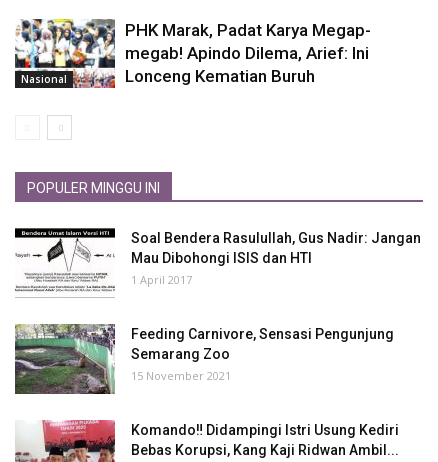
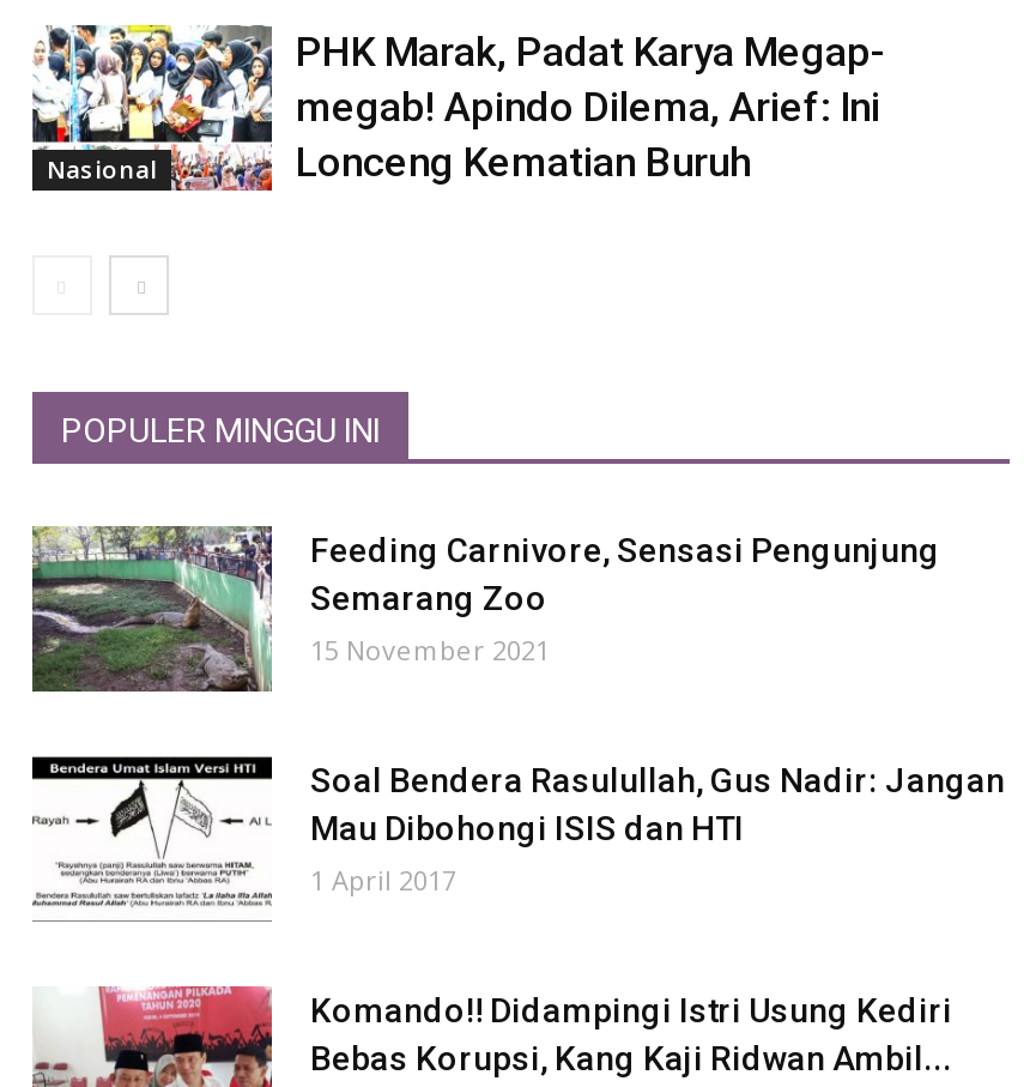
moved down: [image] | Soal Bendera Rasulullah, Gus Nadir: Jangan | Mau Dibohongi ISIS dan HTI | 1 April 2017

moved up: [image] | Feeding Carnivore, Sensasi Pengunjung | Semarang Zoo | 15 November 2021
